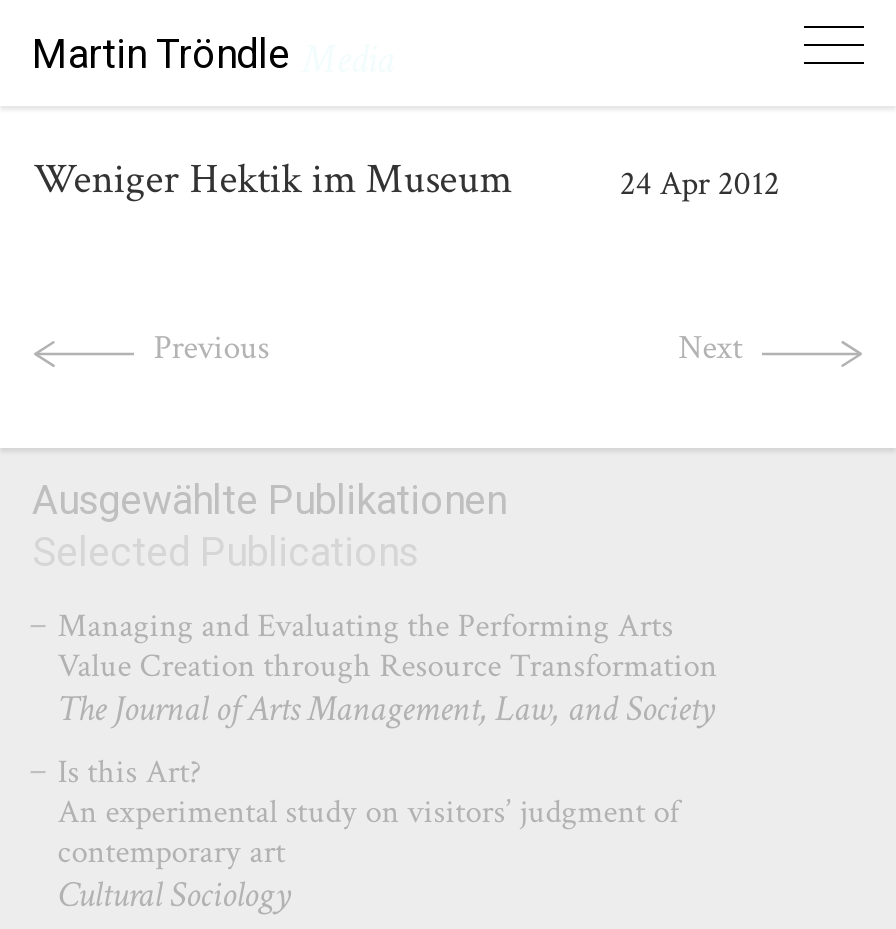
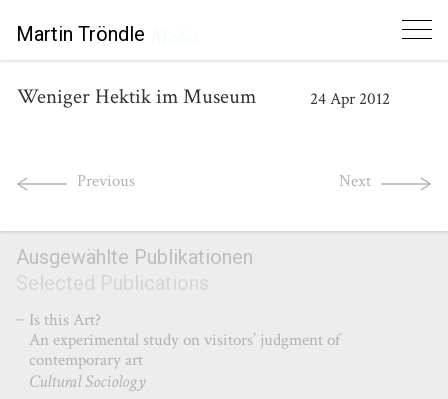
- Managing and Evaluating the Performing Arts
- Value Creation through Resource Transformation
- The Journal of Arts Management, Law, and Society
